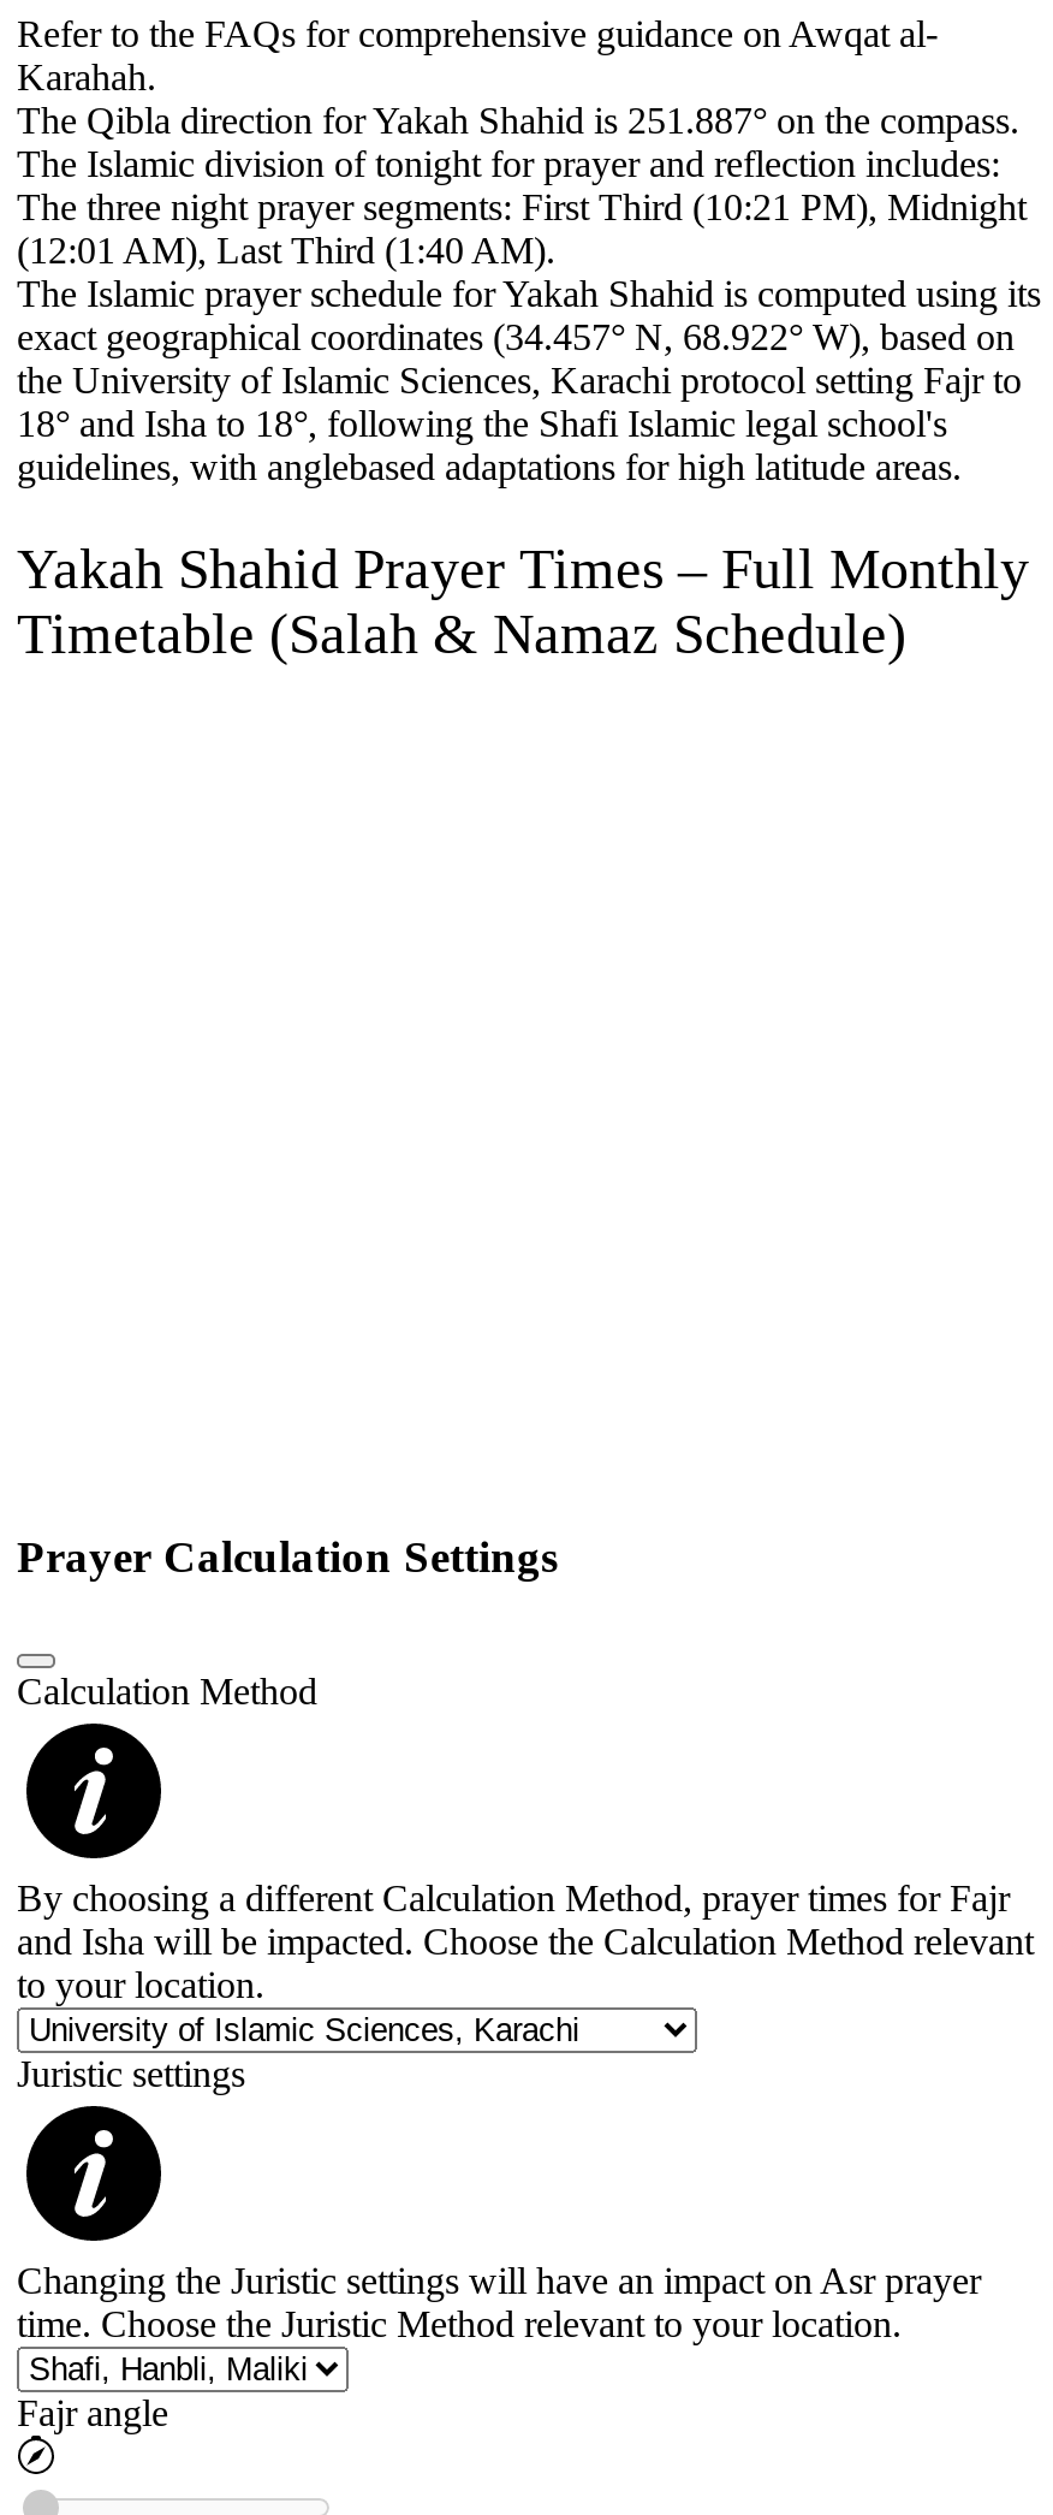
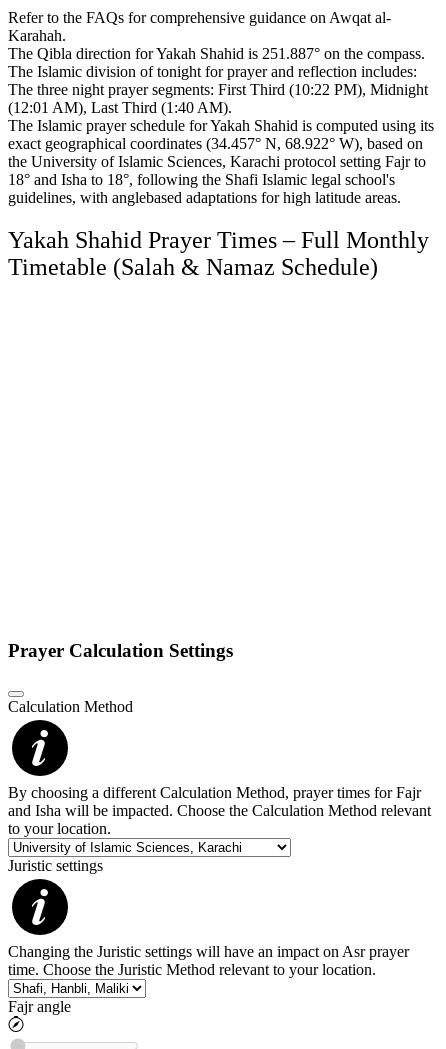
- The three night prayer segments: First Third (10:21 PM), Midnight
+ The three night prayer segments: First Third (10:22 PM), Midnight
